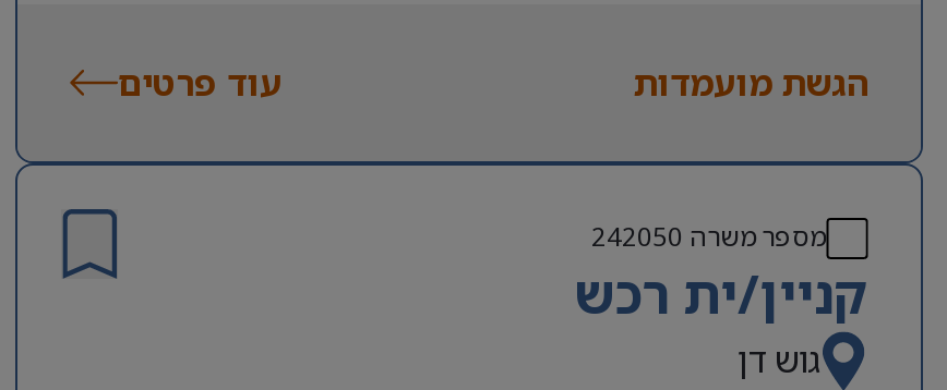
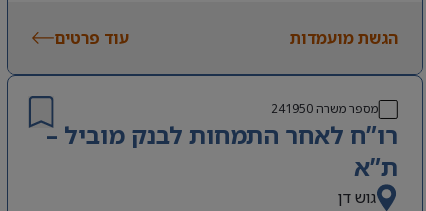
- מספר משרה 242050
- קניין/ית רכש
+ מספר משרה 241950
+ רו”ח לאחר התמחות לבנק מוביל –
+ ת”א
